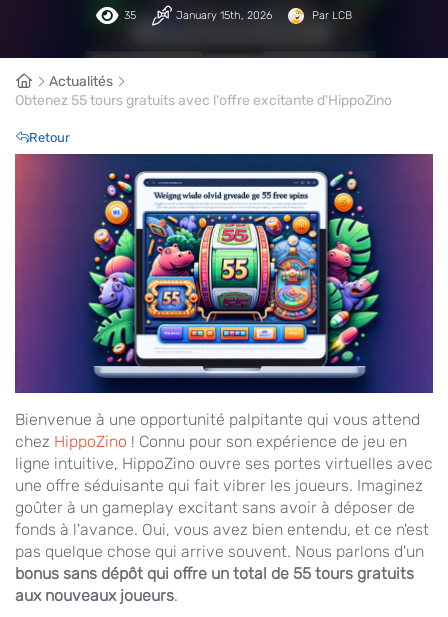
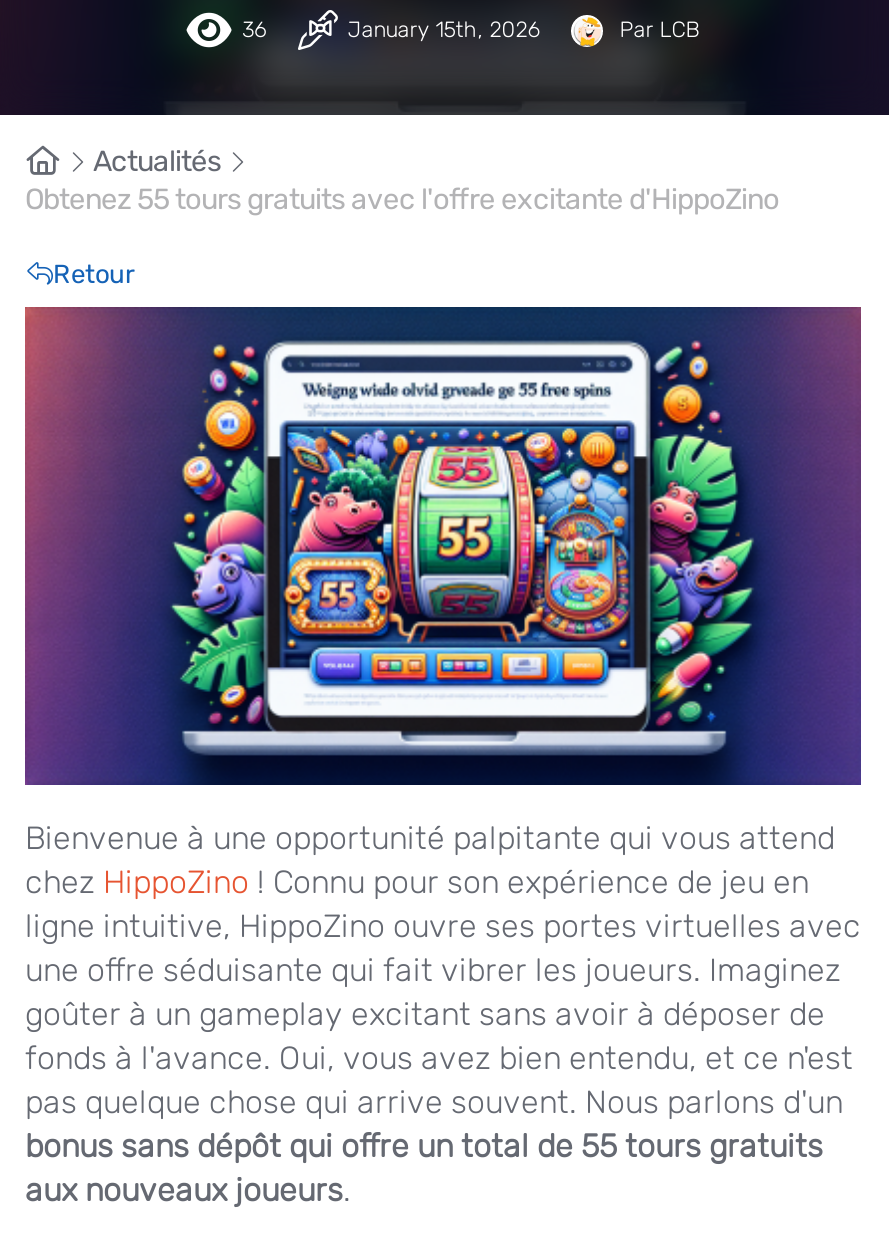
- 35
+ 36
